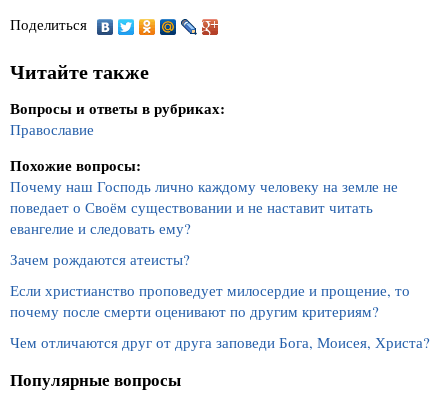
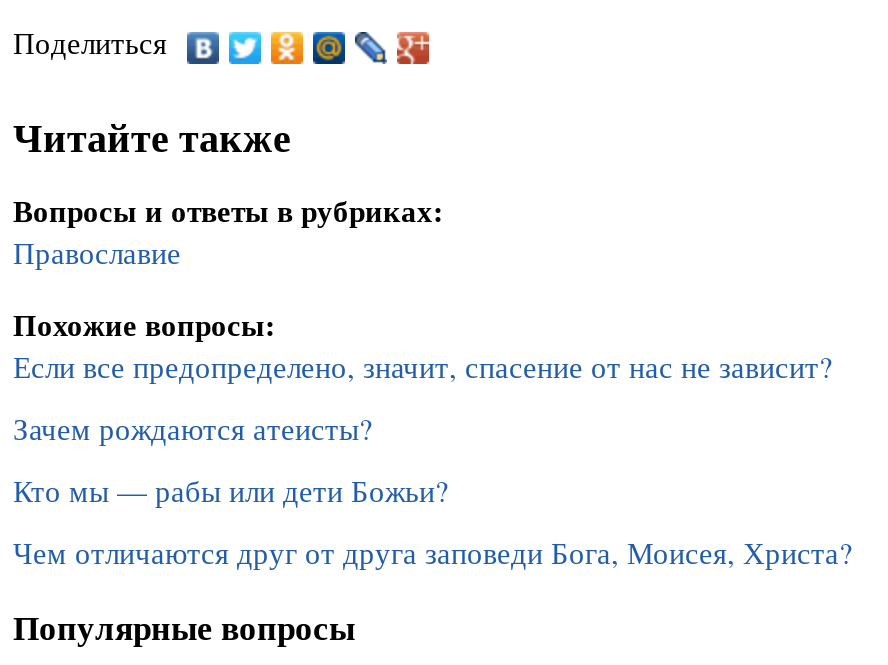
- Почему наш Господь лично каждому человеку на земле не
- поведает о Своём существовании и не наставит читать
- евангелие и следовать ему?
+ Если все предопределено, значит, спасение от нас не зависит?

- Если христианство проповедует милосердие и прощение, то
- почему после смерти оценивают по другим критериям?
+ Кто мы — рабы или дети Божьи?
